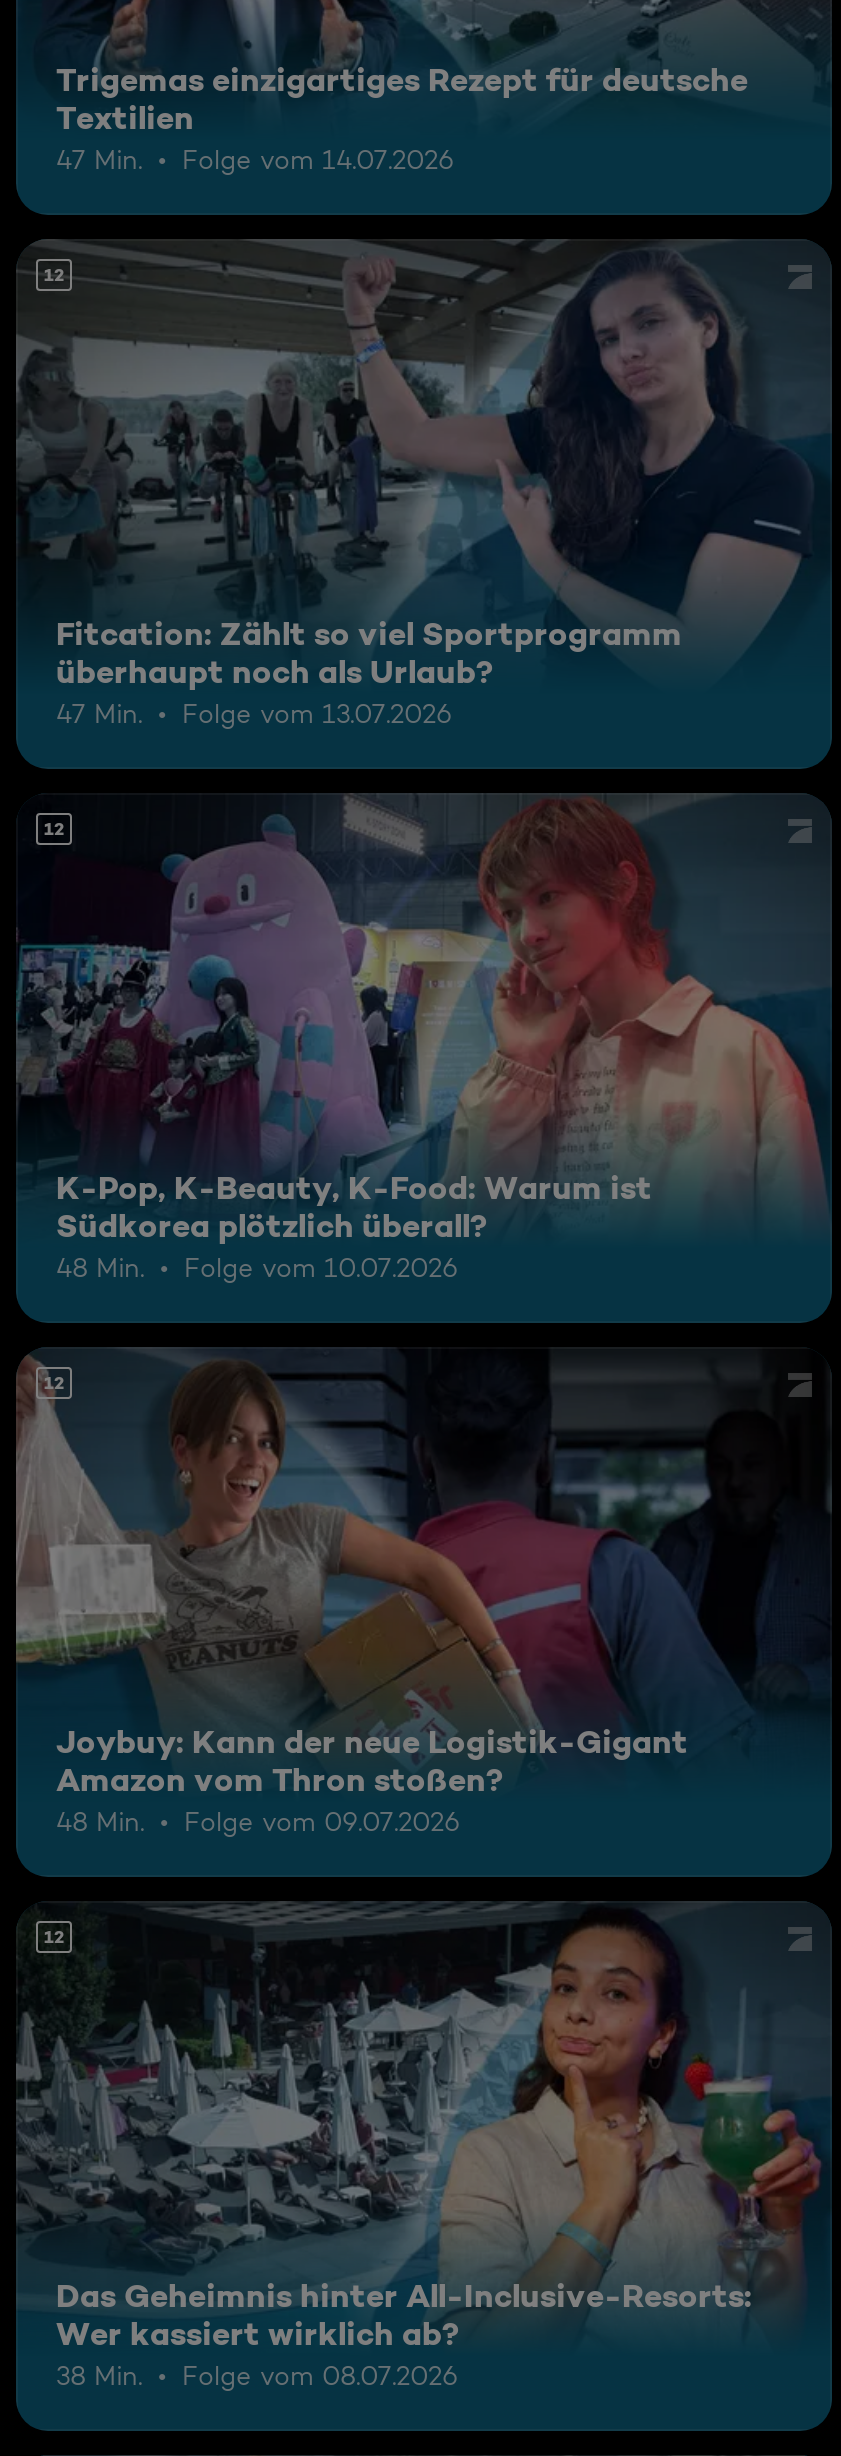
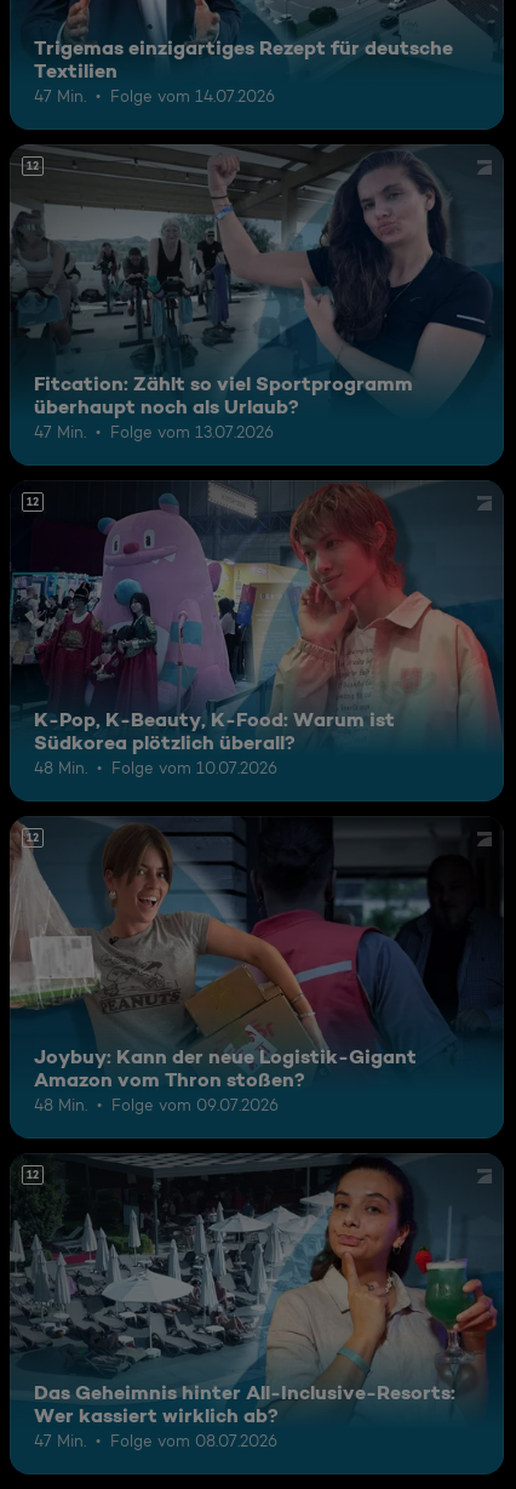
- 38 Min. Folge vom 08.07.2026
+ 47 Min. Folge vom 08.07.2026
